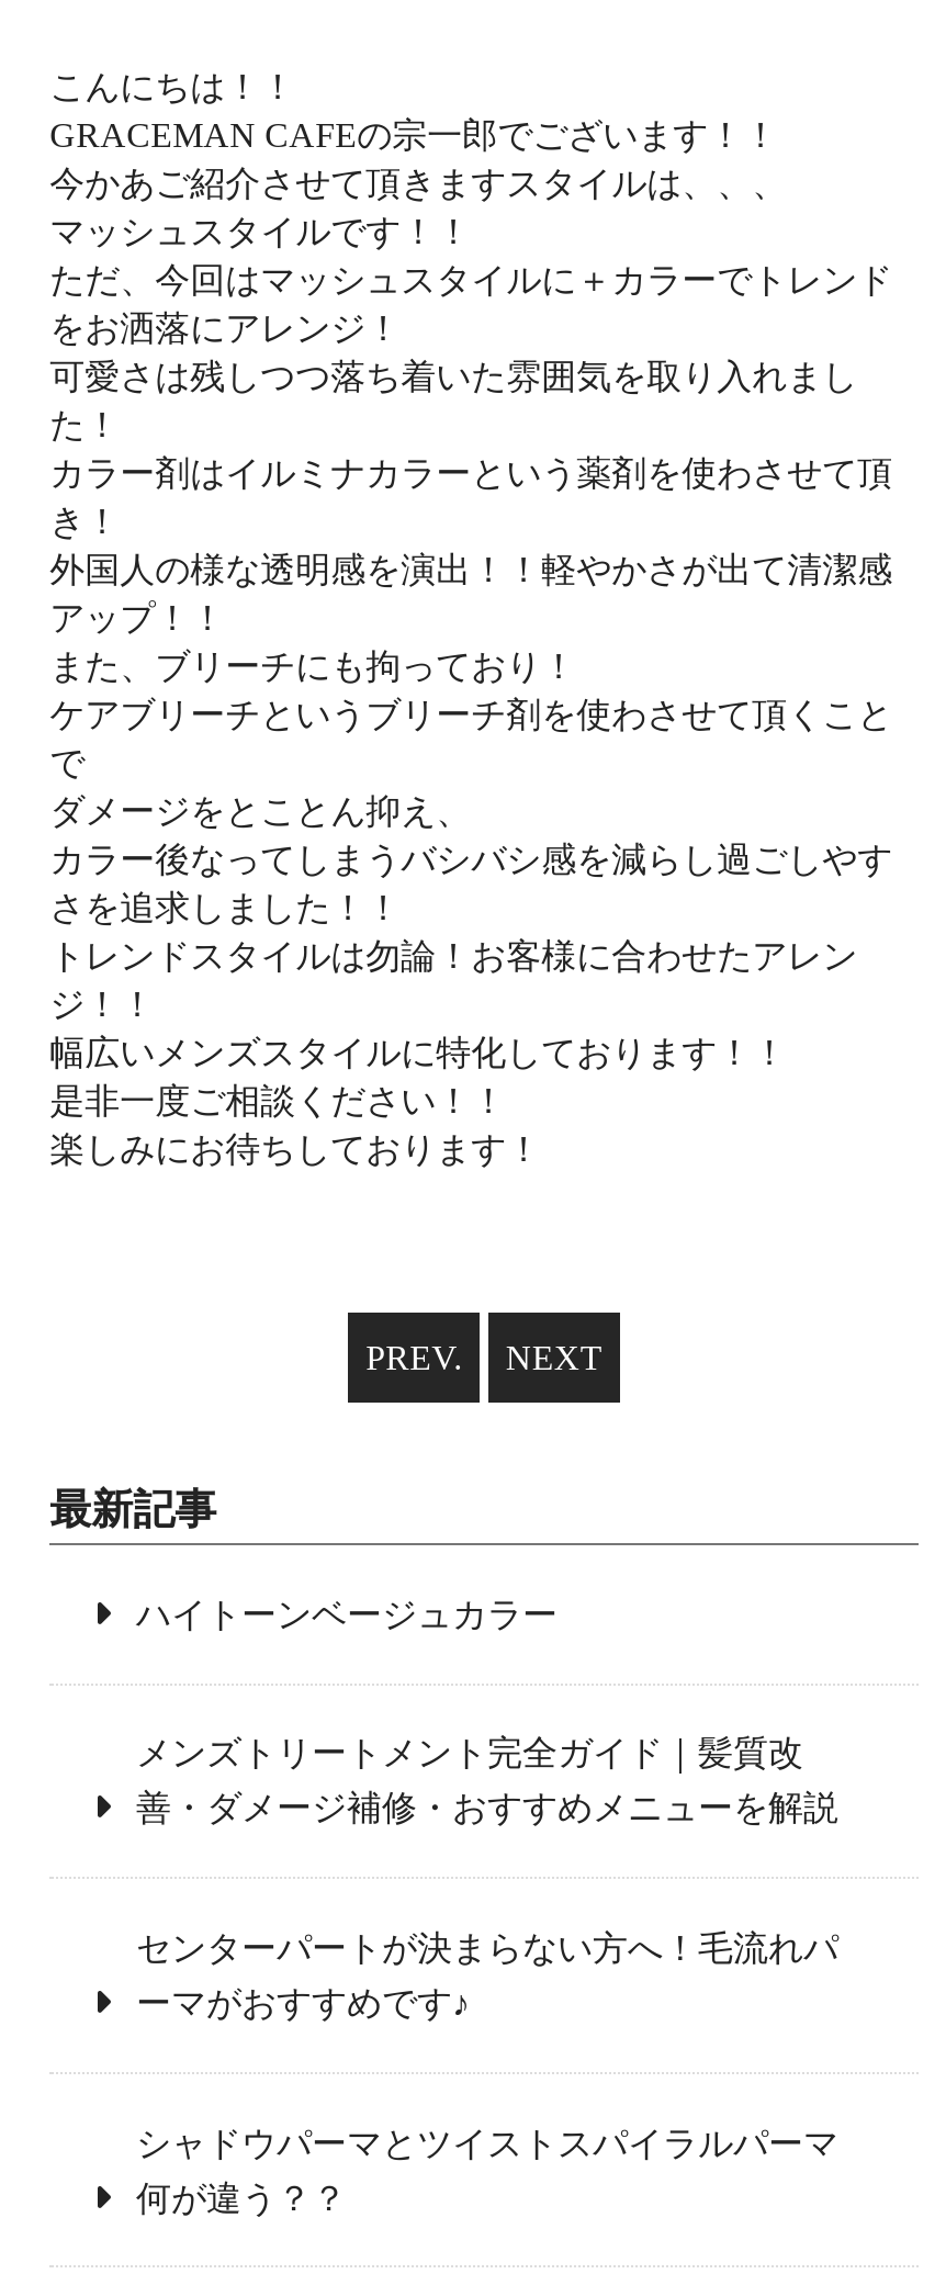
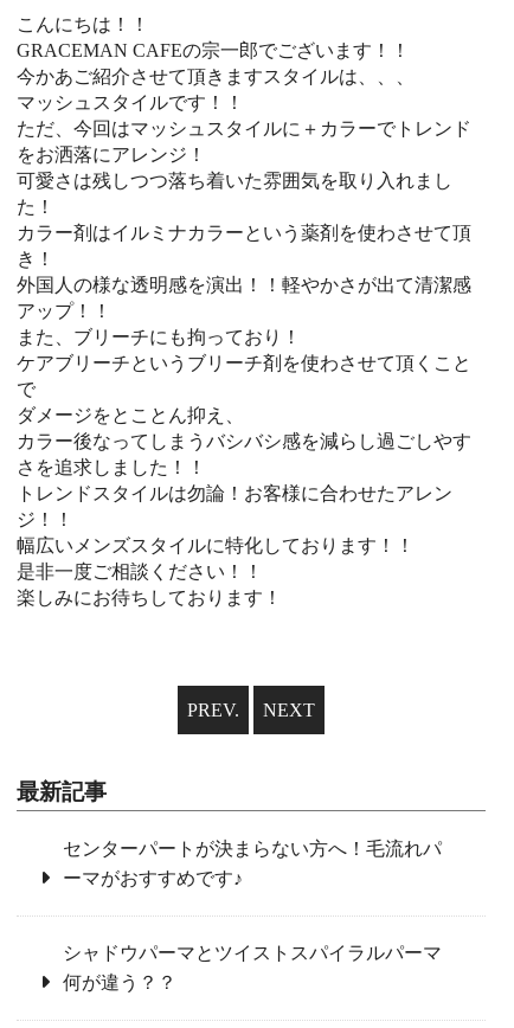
- ハイトーンベージュカラー

- メンズトリートメント完全ガイド｜髪質改
- 善・ダメージ補修・おすすめメニューを解説
